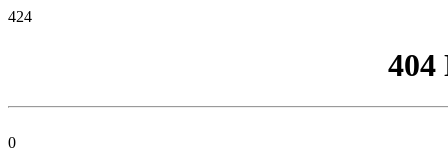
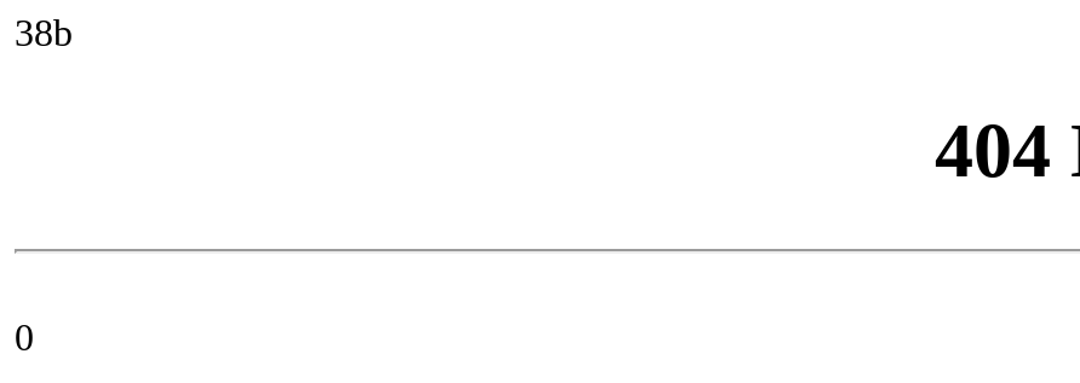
- 424
+ 38b
